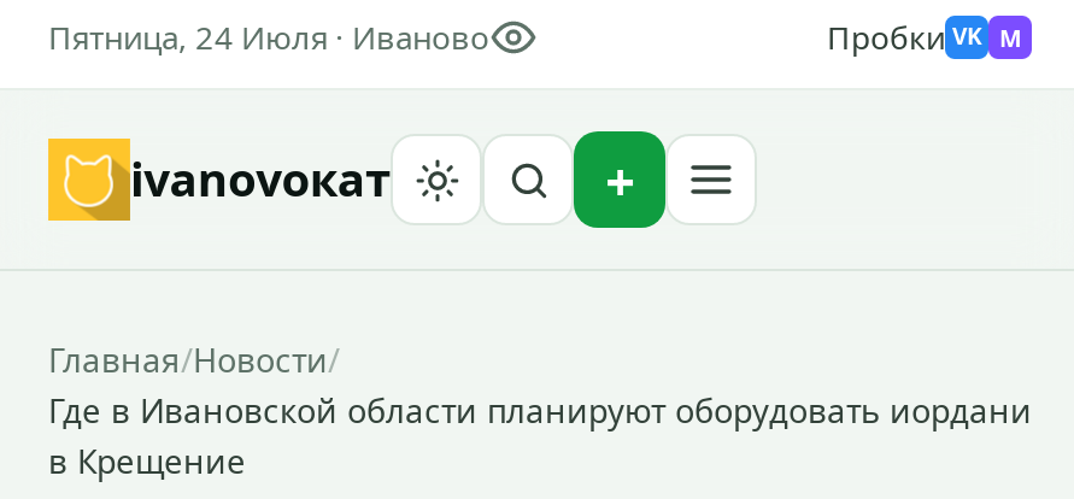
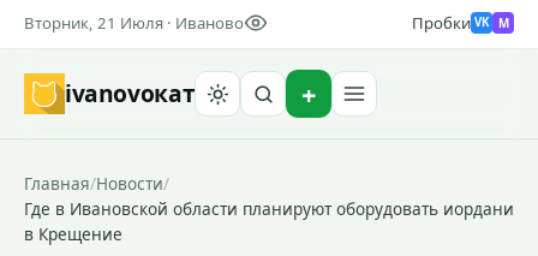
- Пятница, 24 Июля · Иваново
+ Вторник, 21 Июля · Иваново
